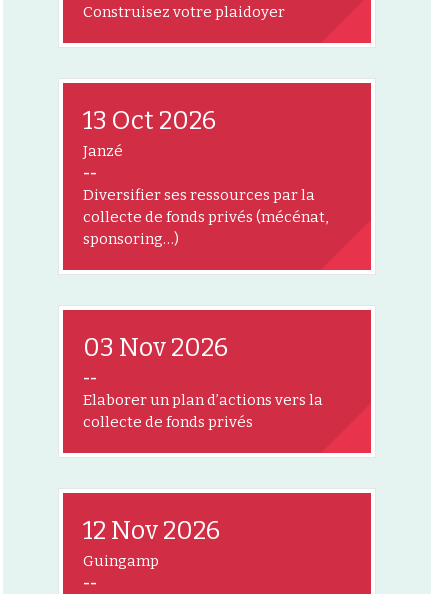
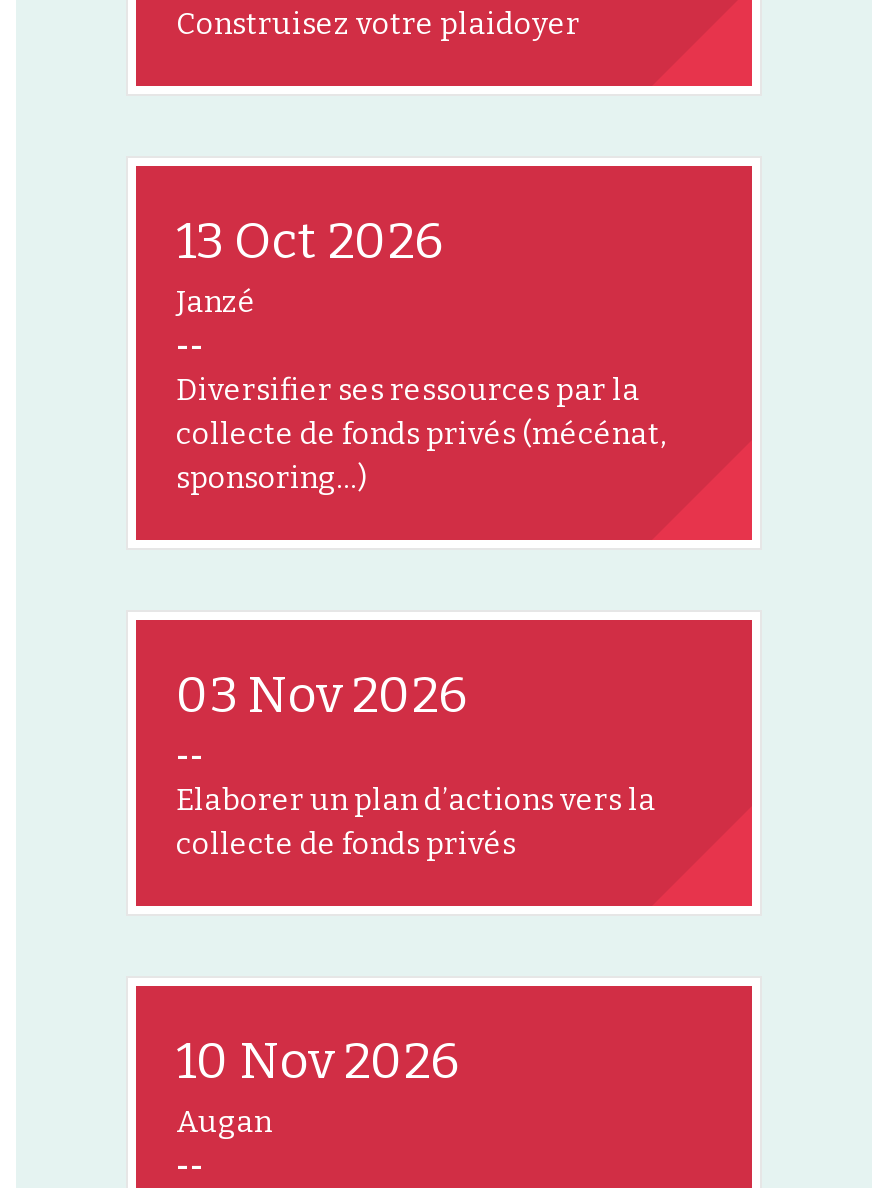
- 12 Nov 2026
- Guingamp
+ 10 Nov 2026
+ Augan
